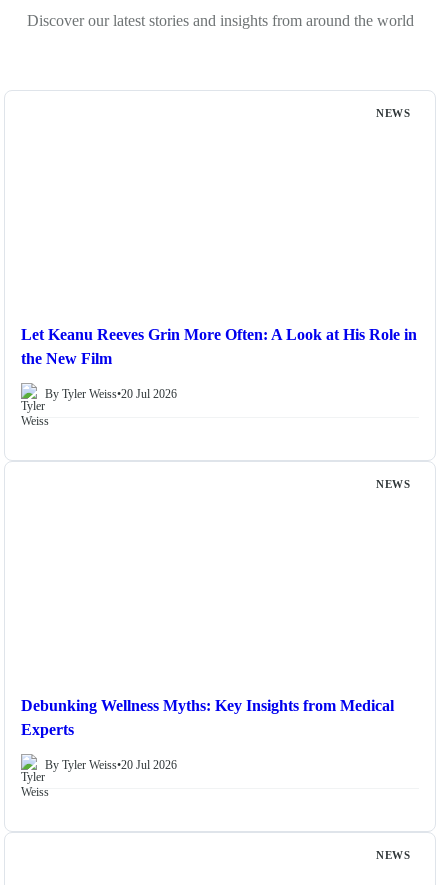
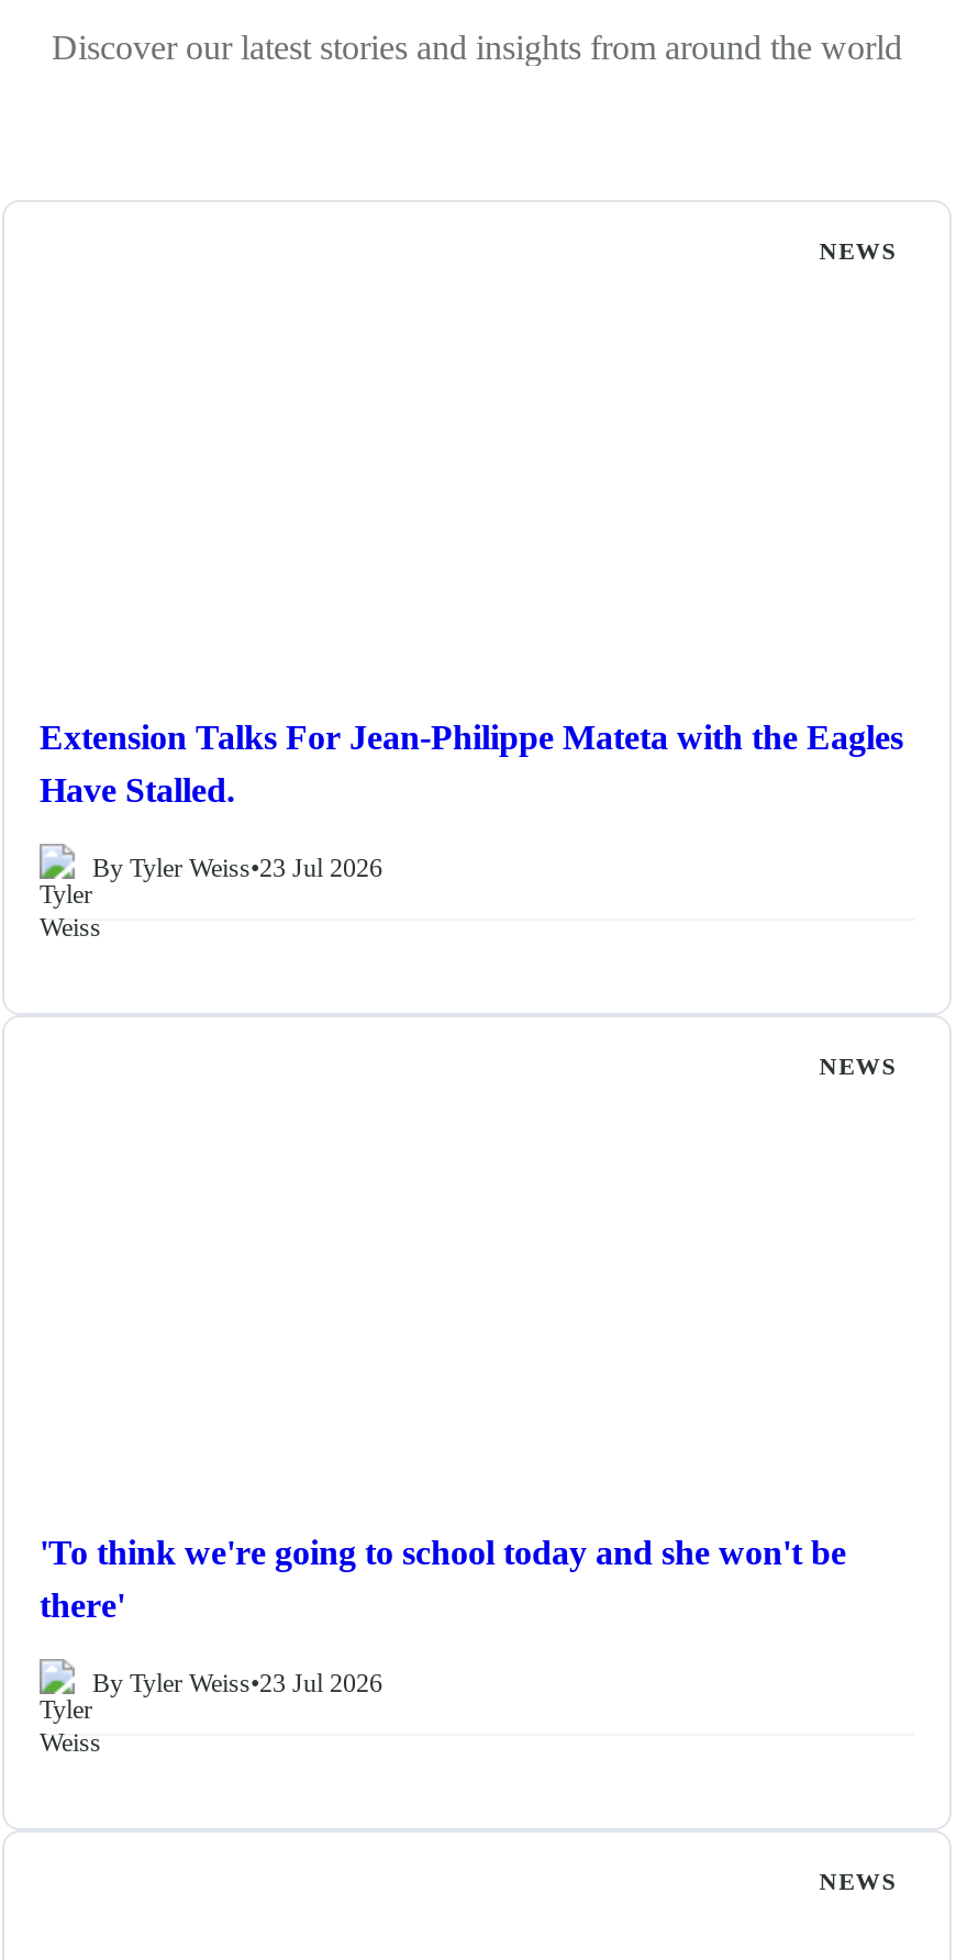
- Let Keanu Reeves Grin More Often: A Look at His Role in
- the New Film
+ Extension Talks For Jean-Philippe Mateta with the Eagles
+ Have Stalled.

- By Tyler Weiss•20 Jul 2026
+ By Tyler Weiss•23 Jul 2026

- Debunking Wellness Myths: Key Insights from Medical
- Experts
+ 'To think we're going to school today and she won't be
+ there'

- By Tyler Weiss•20 Jul 2026
+ By Tyler Weiss•23 Jul 2026
